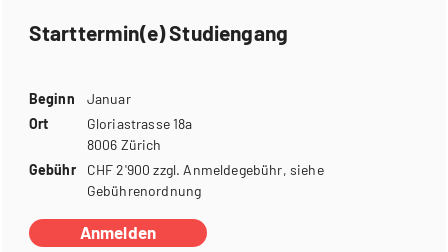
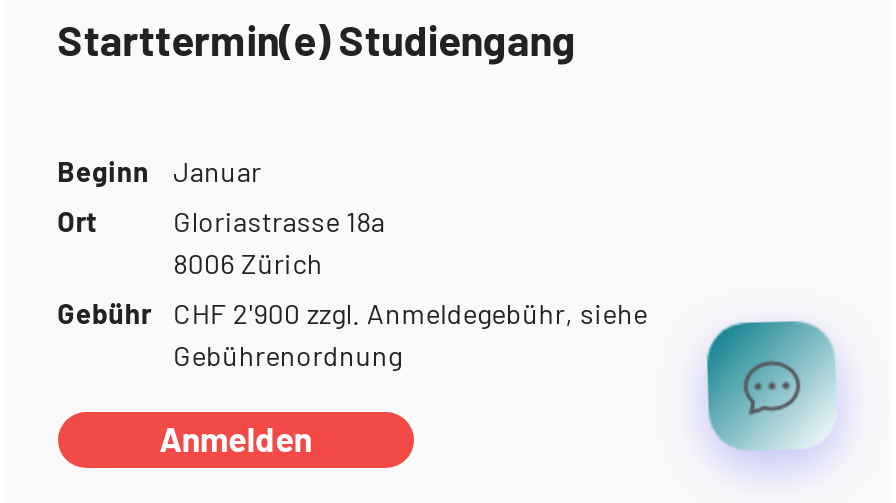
+ [image]
